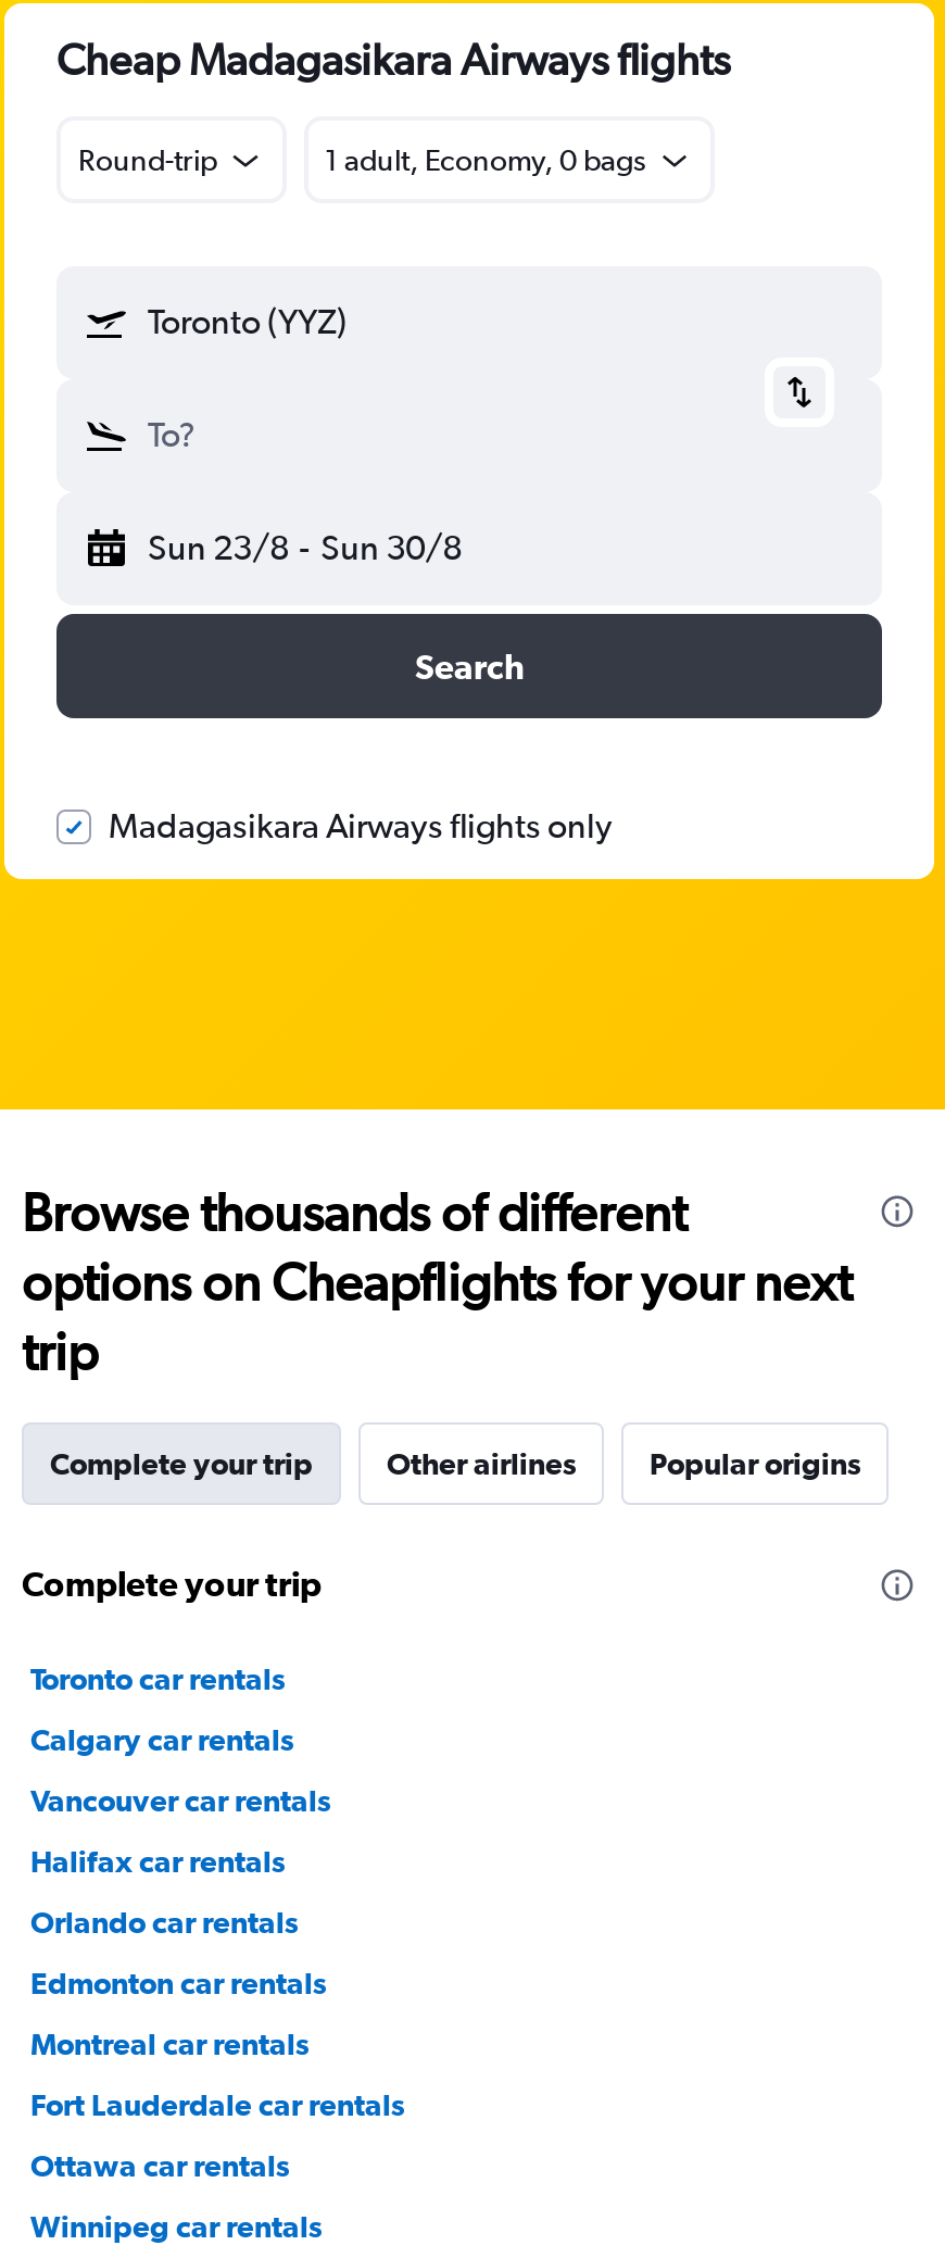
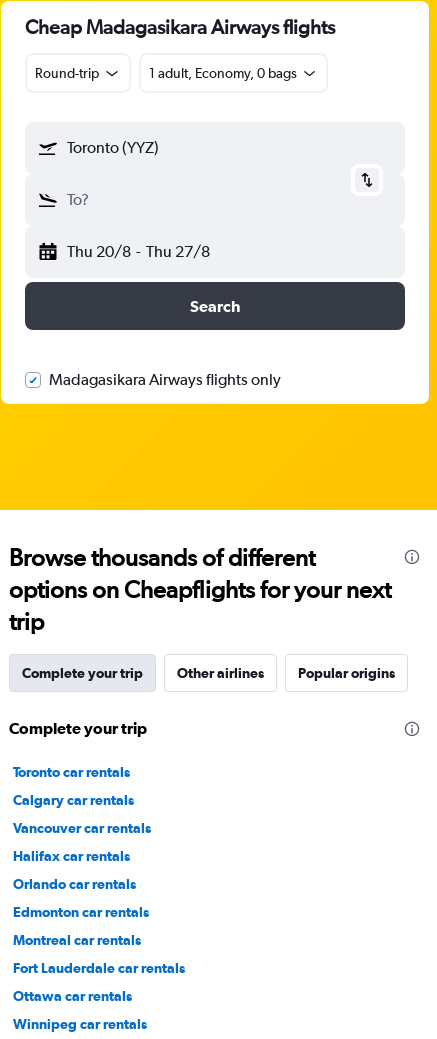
- Sun 23/8 - Sun 30/8
+ Thu 20/8 - Thu 27/8
